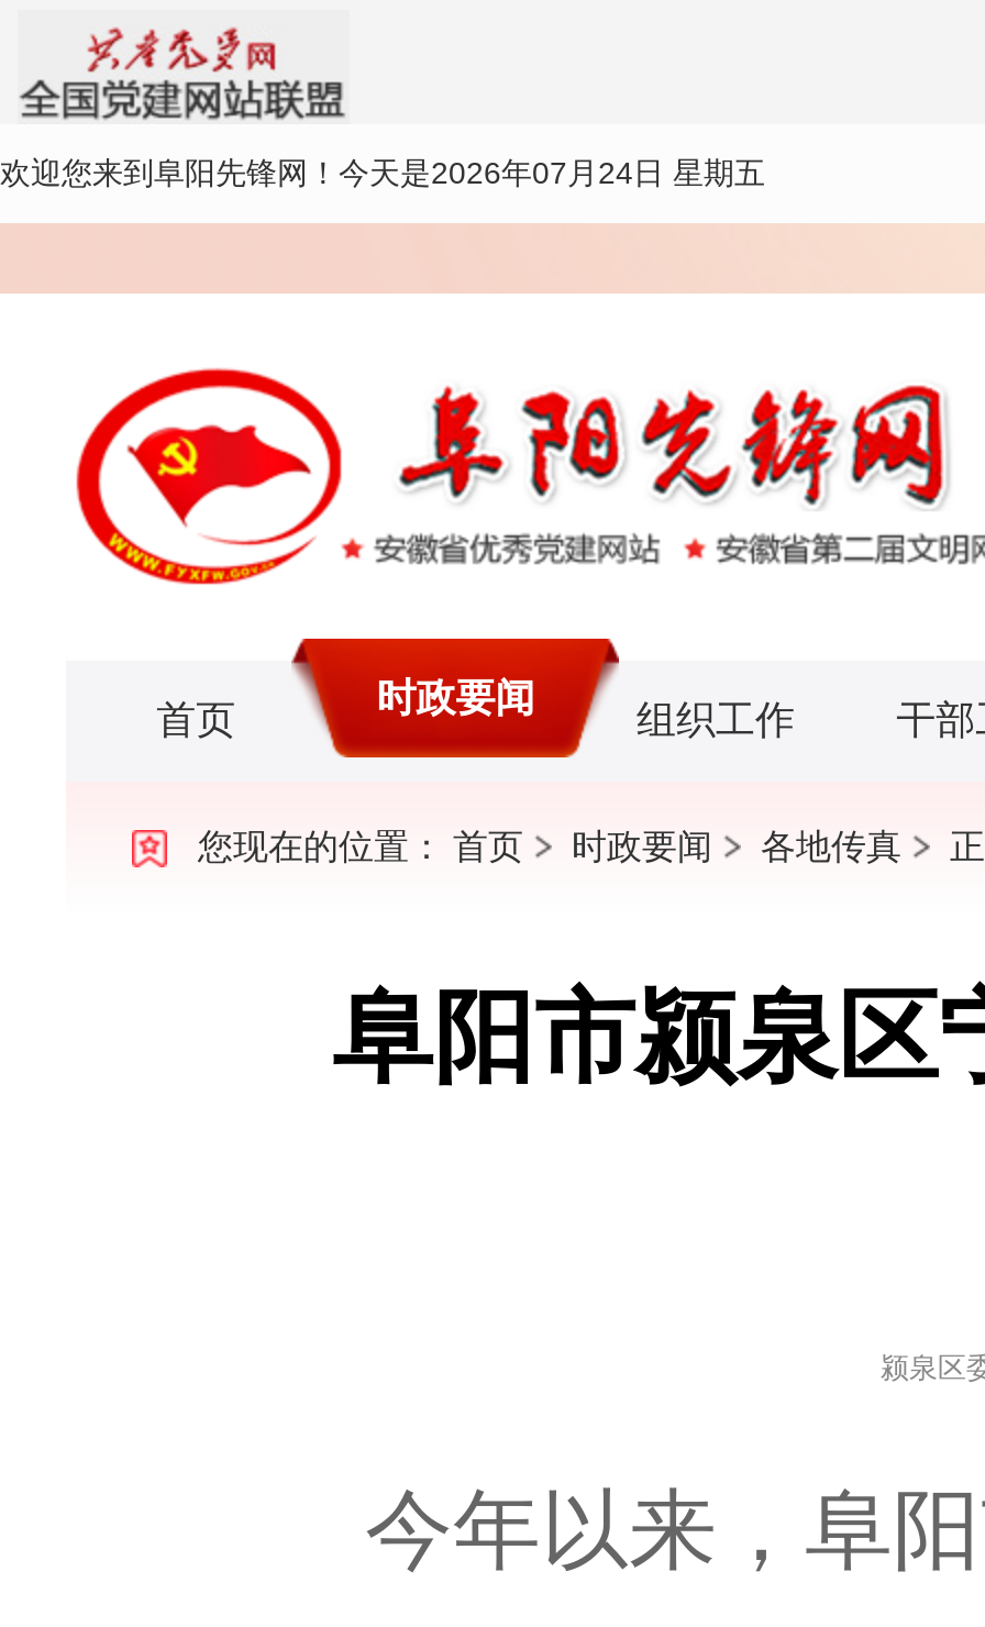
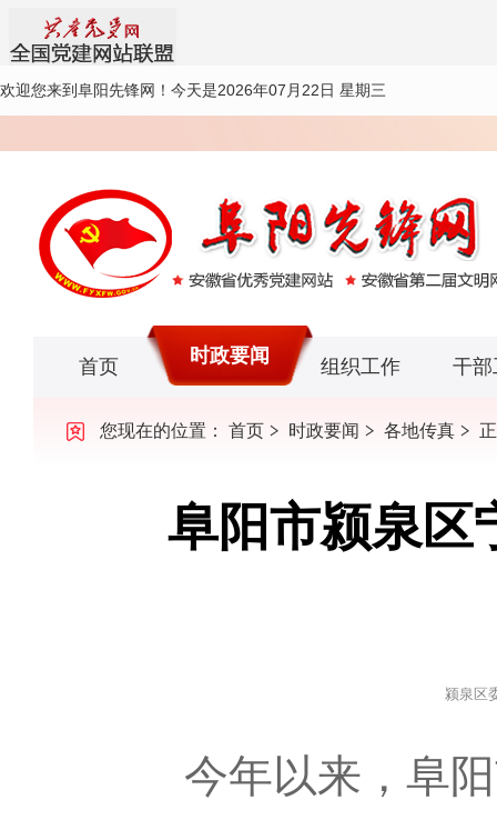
- 欢迎您来到阜阳先锋网！今天是2026年07月24日 星期五
+ 欢迎您来到阜阳先锋网！今天是2026年07月22日 星期三
